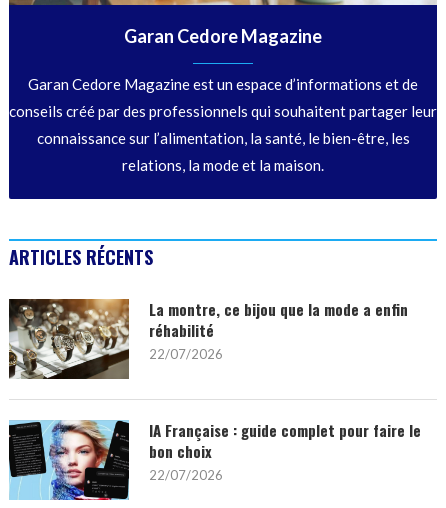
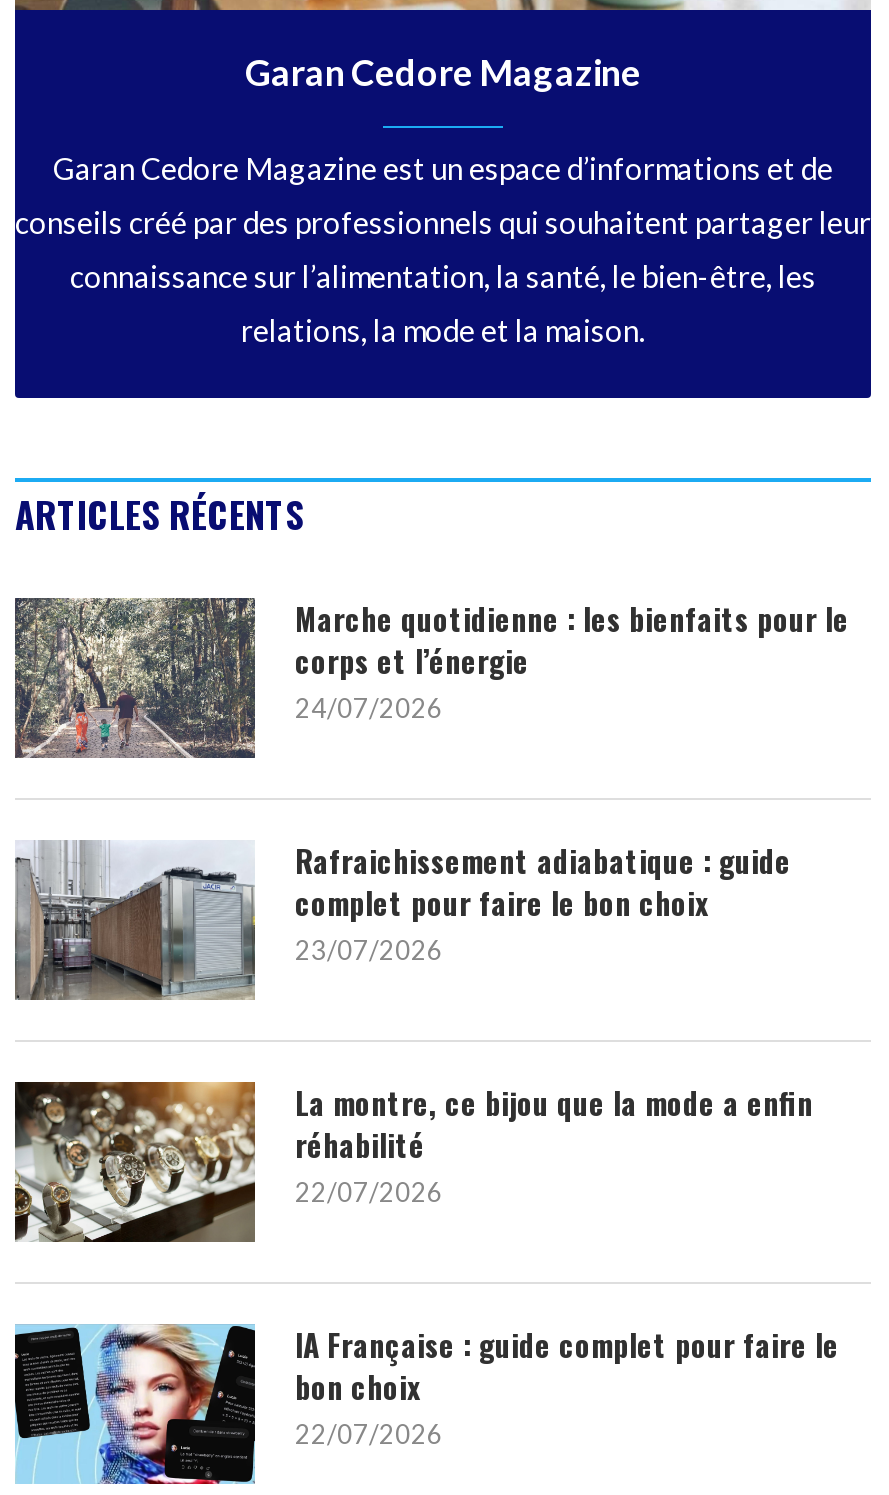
+ [image]
+ Rafraichissement adiabatique : guide
+ complet pour faire le bon choix
+ 23/07/2026

+ [image]
+ Marche quotidienne : les bienfaits pour le
+ corps et l’énergie
+ 24/07/2026
